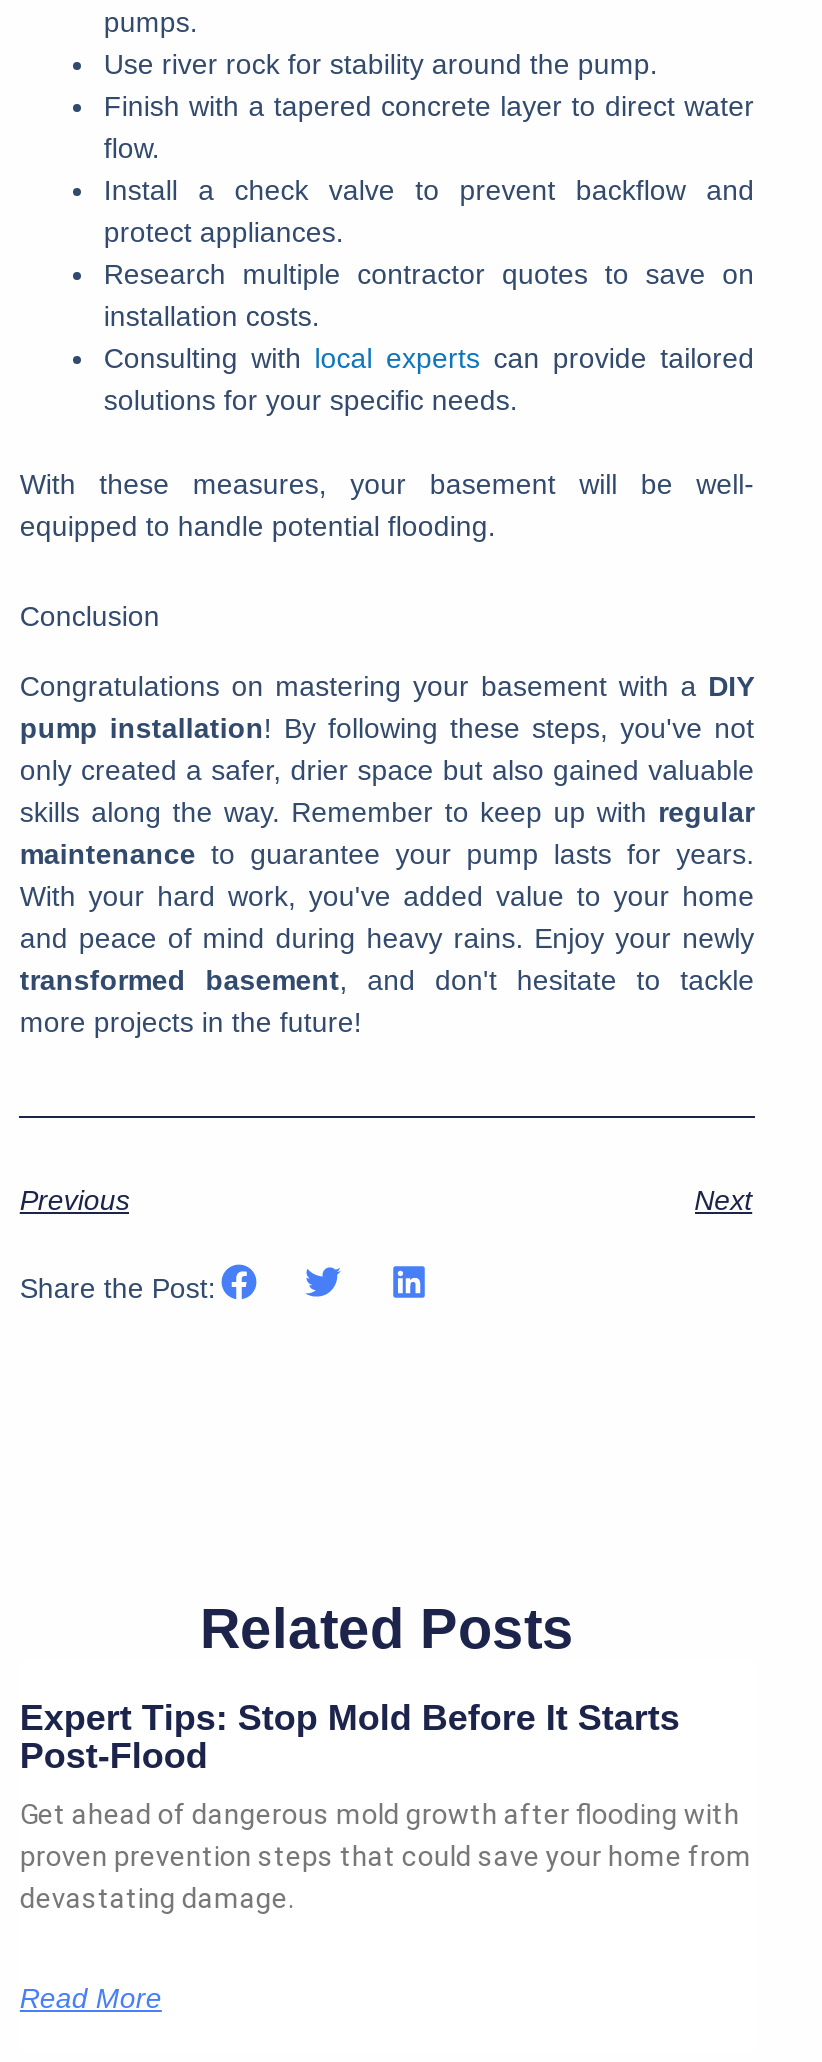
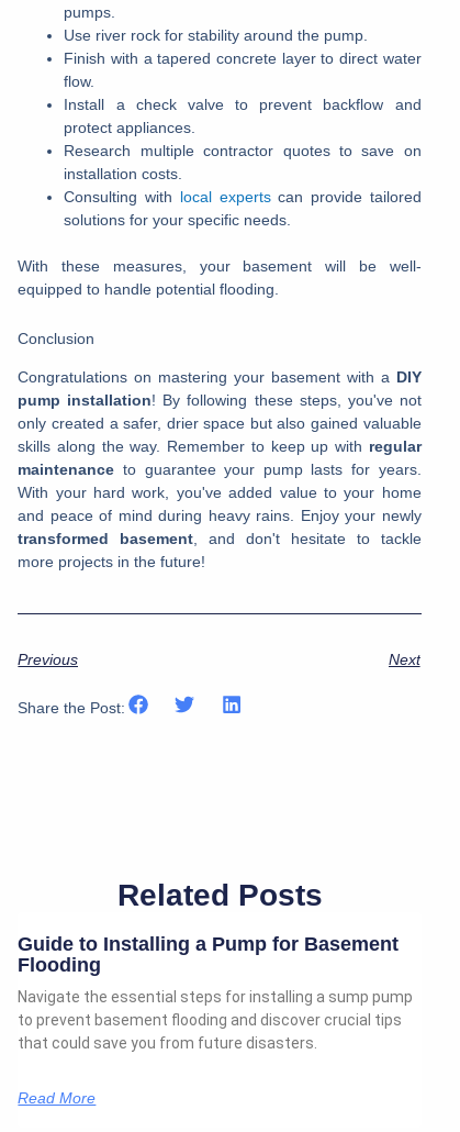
- Expert Tips: Stop Mold Before It Starts
- Post-Flood
+ Guide to Installing a Pump for Basement
+ Flooding

- Get ahead of dangerous mold growth after flooding with
- proven prevention steps that could save your home from
- devastating damage.
+ Navigate the essential steps for installing a sump pump
+ to prevent basement flooding and discover crucial tips
+ that could save you from future disasters.
